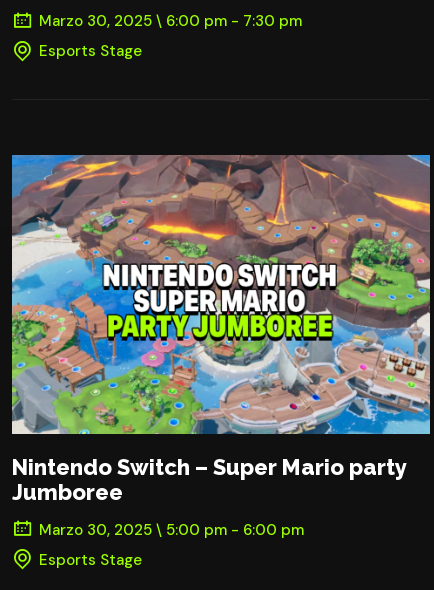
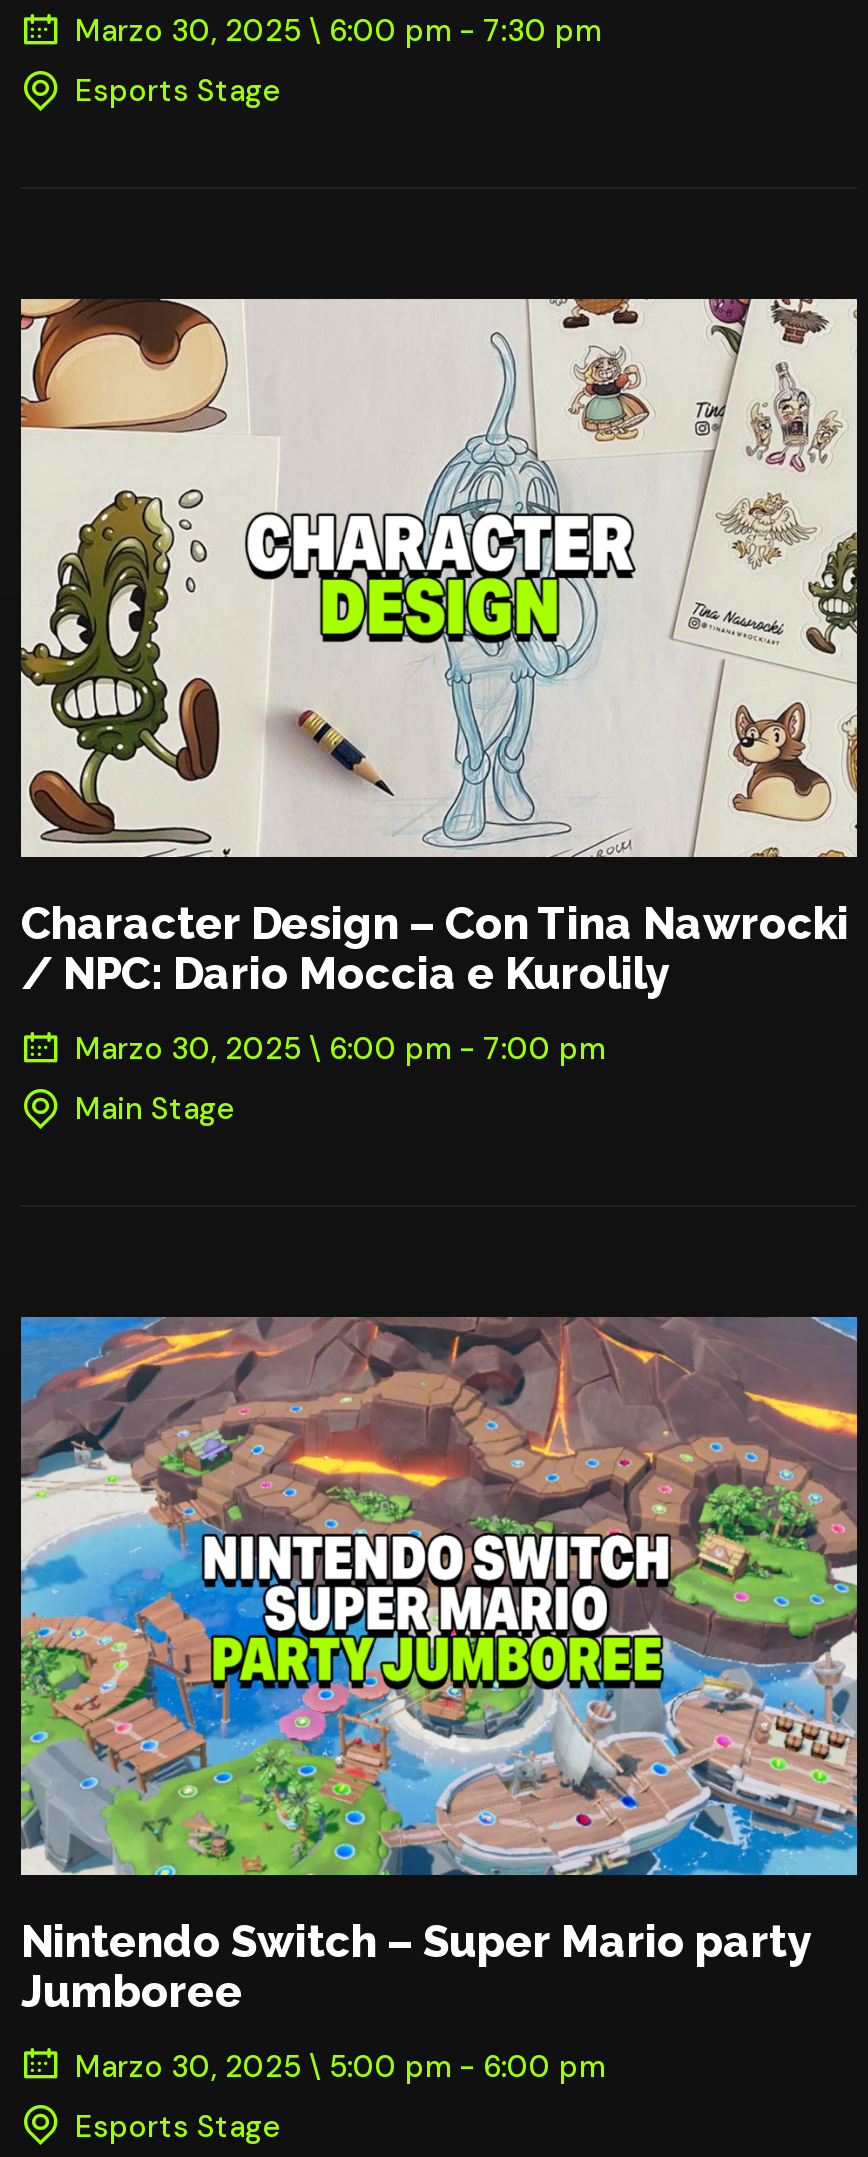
+ [image]
+ Character Design – Con Tina Nawrocki
+ / NPC: Dario Moccia e Kurolily
+ Marzo 30, 2025 \ 6:00 pm - 7:00 pm
+ Main Stage
